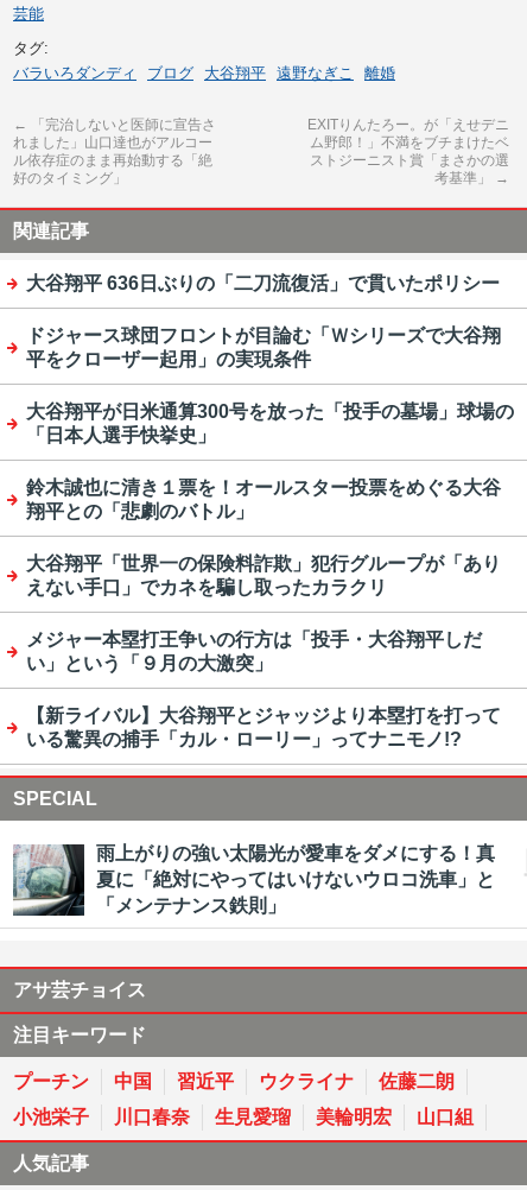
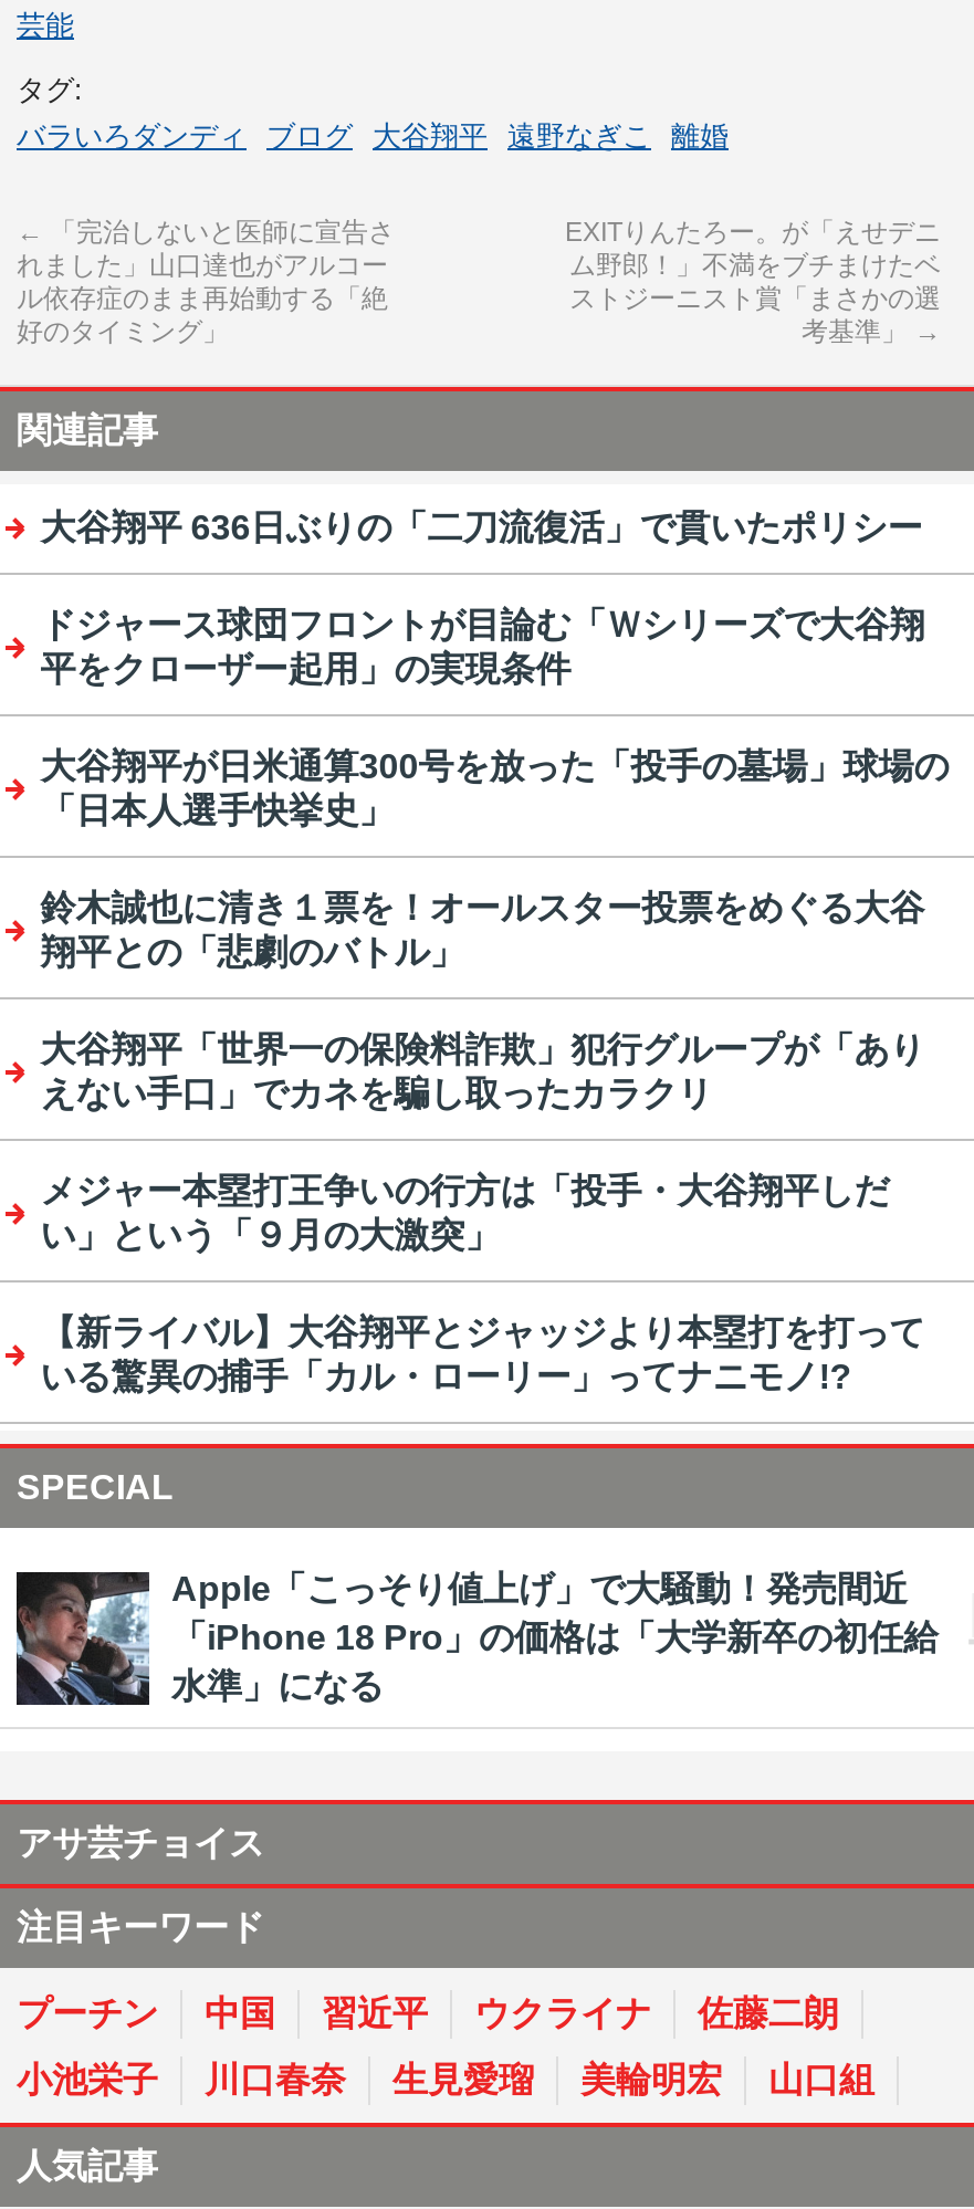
- [image]
- 雨上がりの強い太陽光が愛車をダメにする！真
- 夏に「絶対にやってはいけないウロコ洗車」と
- 「メンテナンス鉄則」
+ [image]
+ Apple「こっそり値上げ」で大騒動！発売間近
+ 「iPhone 18 Pro」の価格は「大学新卒の初任給
+ 水準」になる
